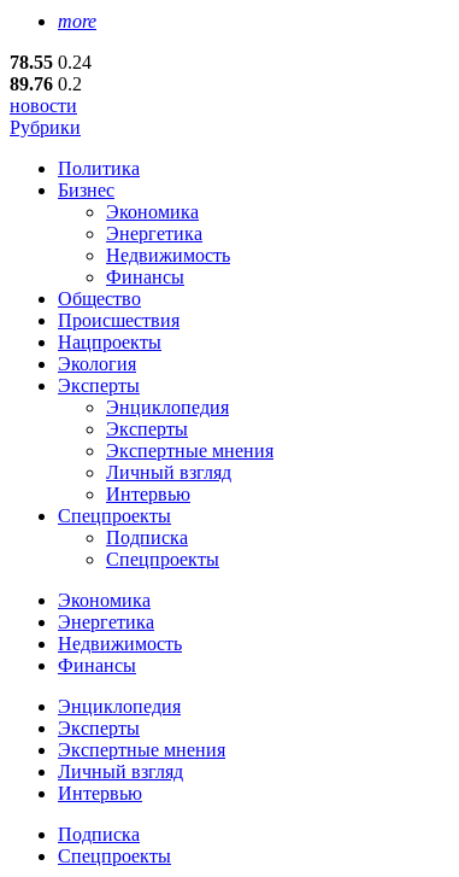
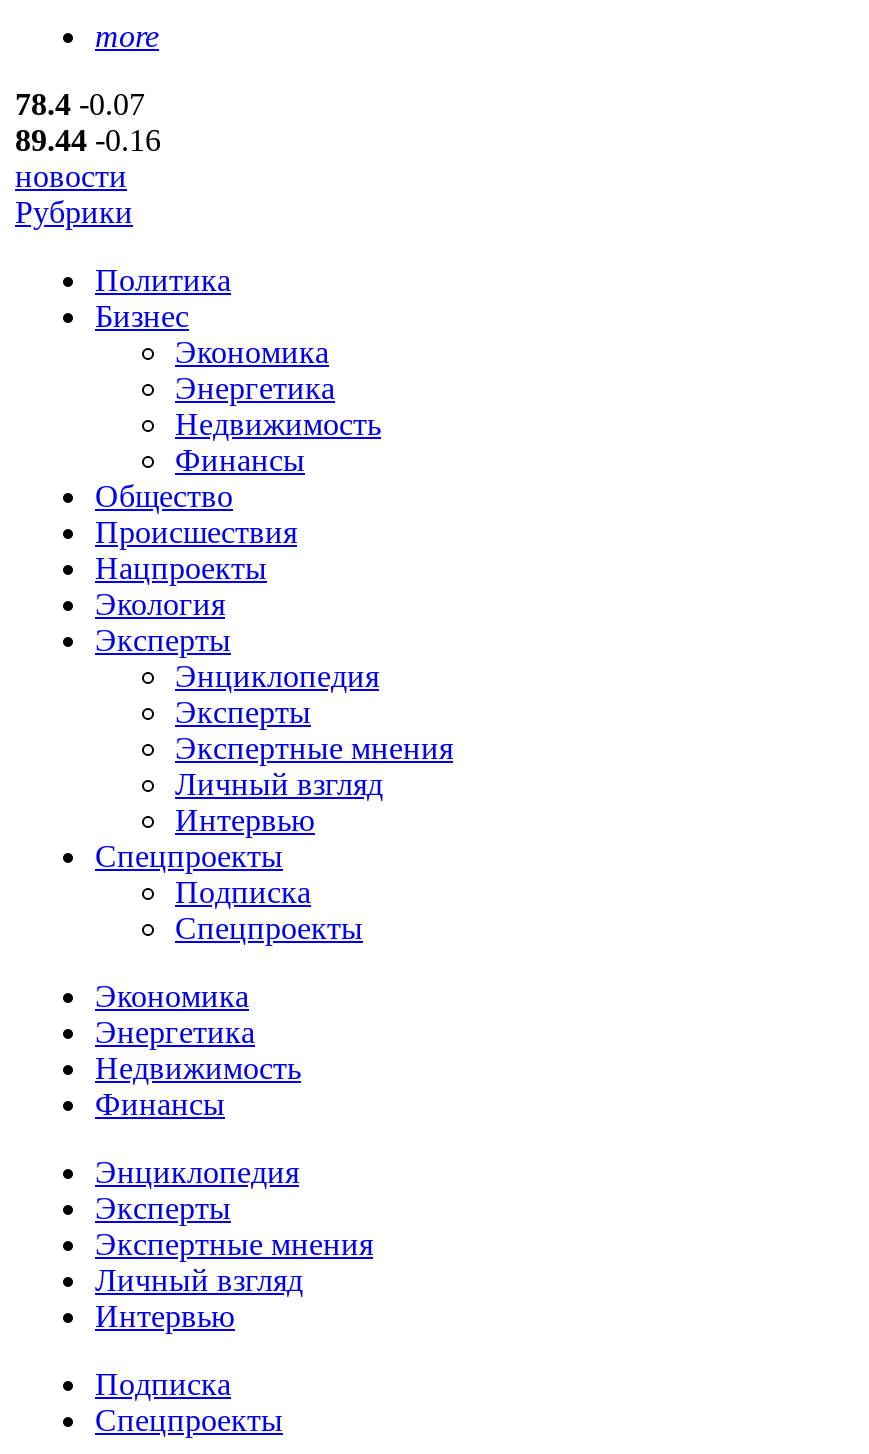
- 78.55 0.24
+ 78.4 -0.07

- 89.76 0.2
+ 89.44 -0.16
